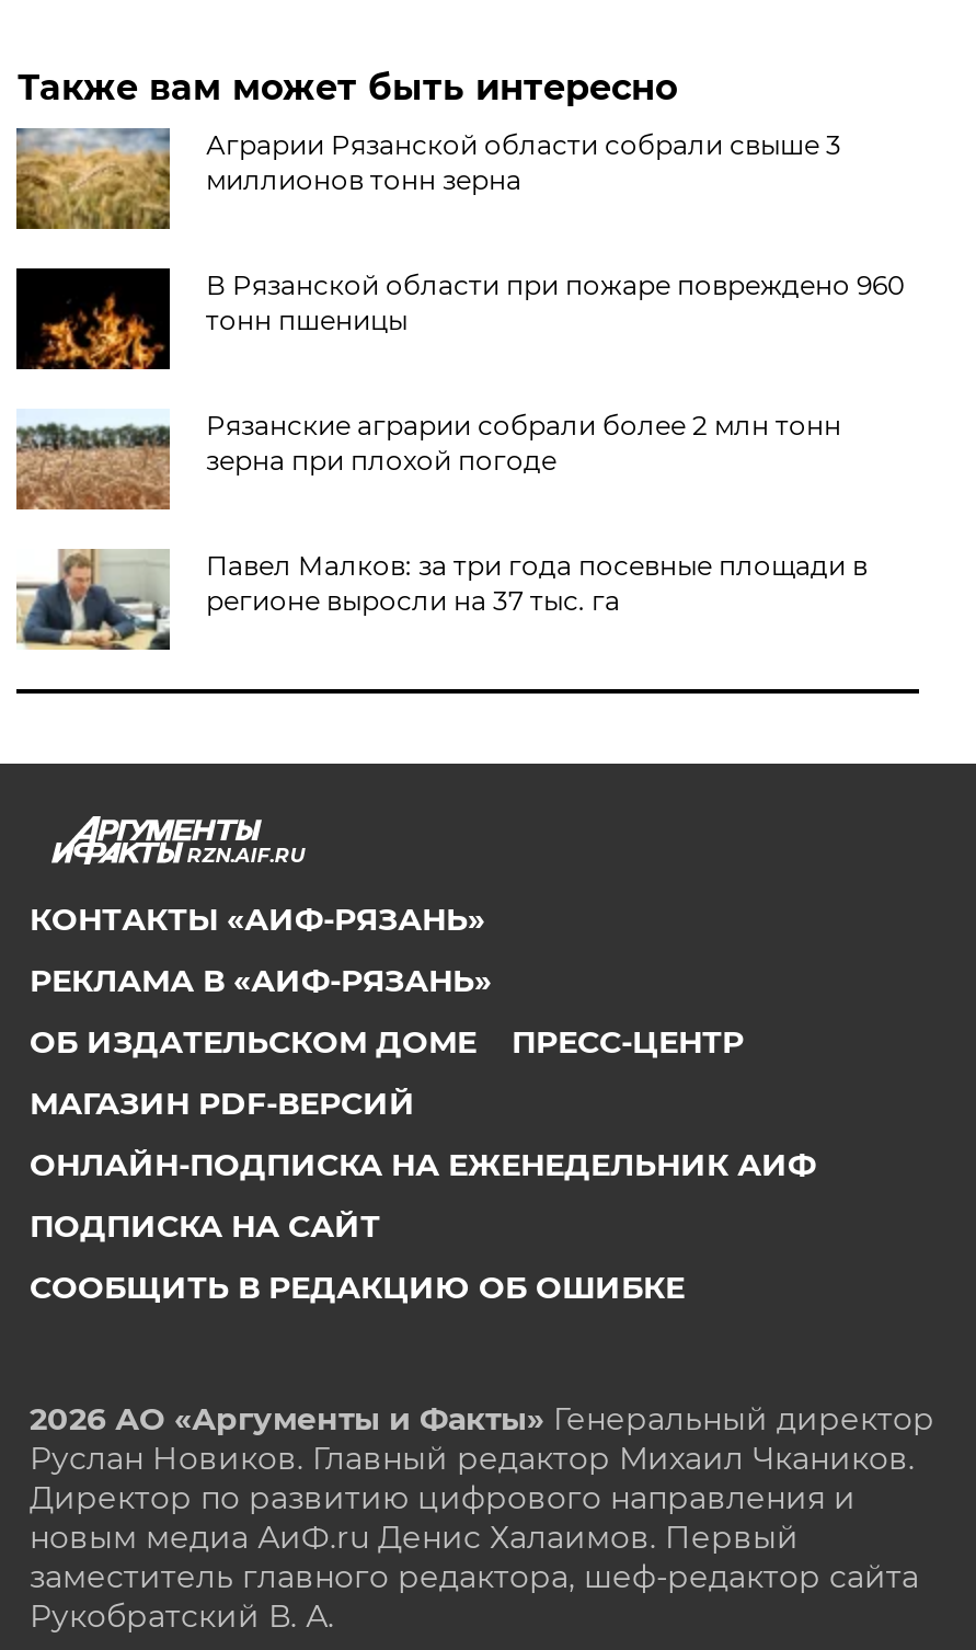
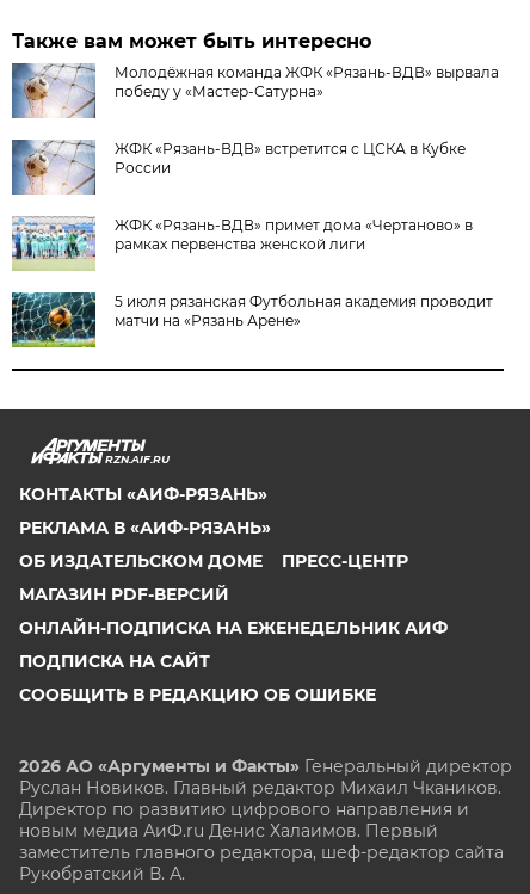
- [image]
- Аграрии Рязанской области собрали свыше 3
- миллионов тонн зерна
+ [image]
+ Молодёжная команда ЖФК «Рязань-ВДВ» вырвала
+ победу у «Мастер-Сатурна»

- [image]
- В Рязанской области при пожаре повреждено 960
- тонн пшеницы
+ [image]
+ ЖФК «Рязань-ВДВ» встретится с ЦСКА в Кубке
+ России

- [image]
- Рязанские аграрии собрали более 2 млн тонн
- зерна при плохой погоде
+ [image]
+ ЖФК «Рязань-ВДВ» примет дома «Чертаново» в
+ рамках первенства женской лиги

- [image]
- Павел Малков: за три года посевные площади в
- регионе выросли на 37 тыс. га
+ [image]
+ 5 июля рязанская Футбольная академия проводит
+ матчи на «Рязань Арене»
